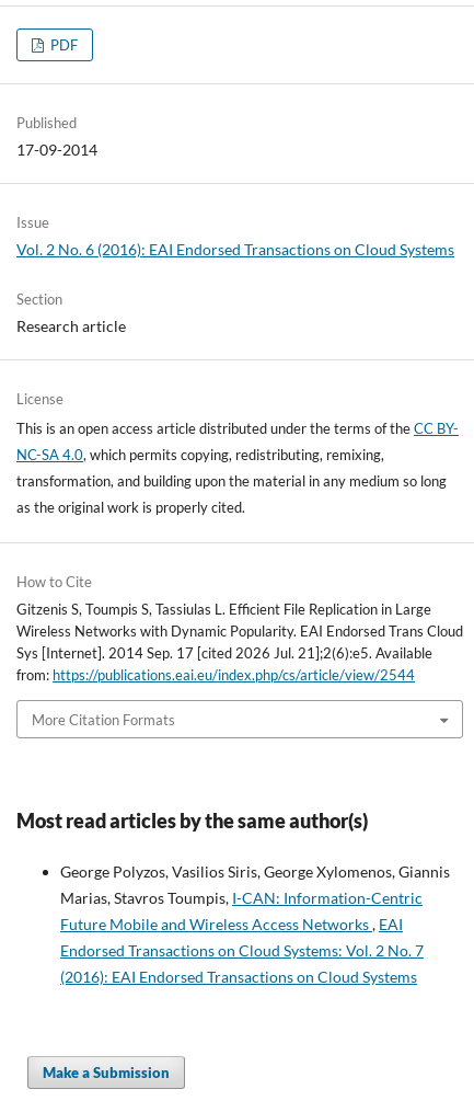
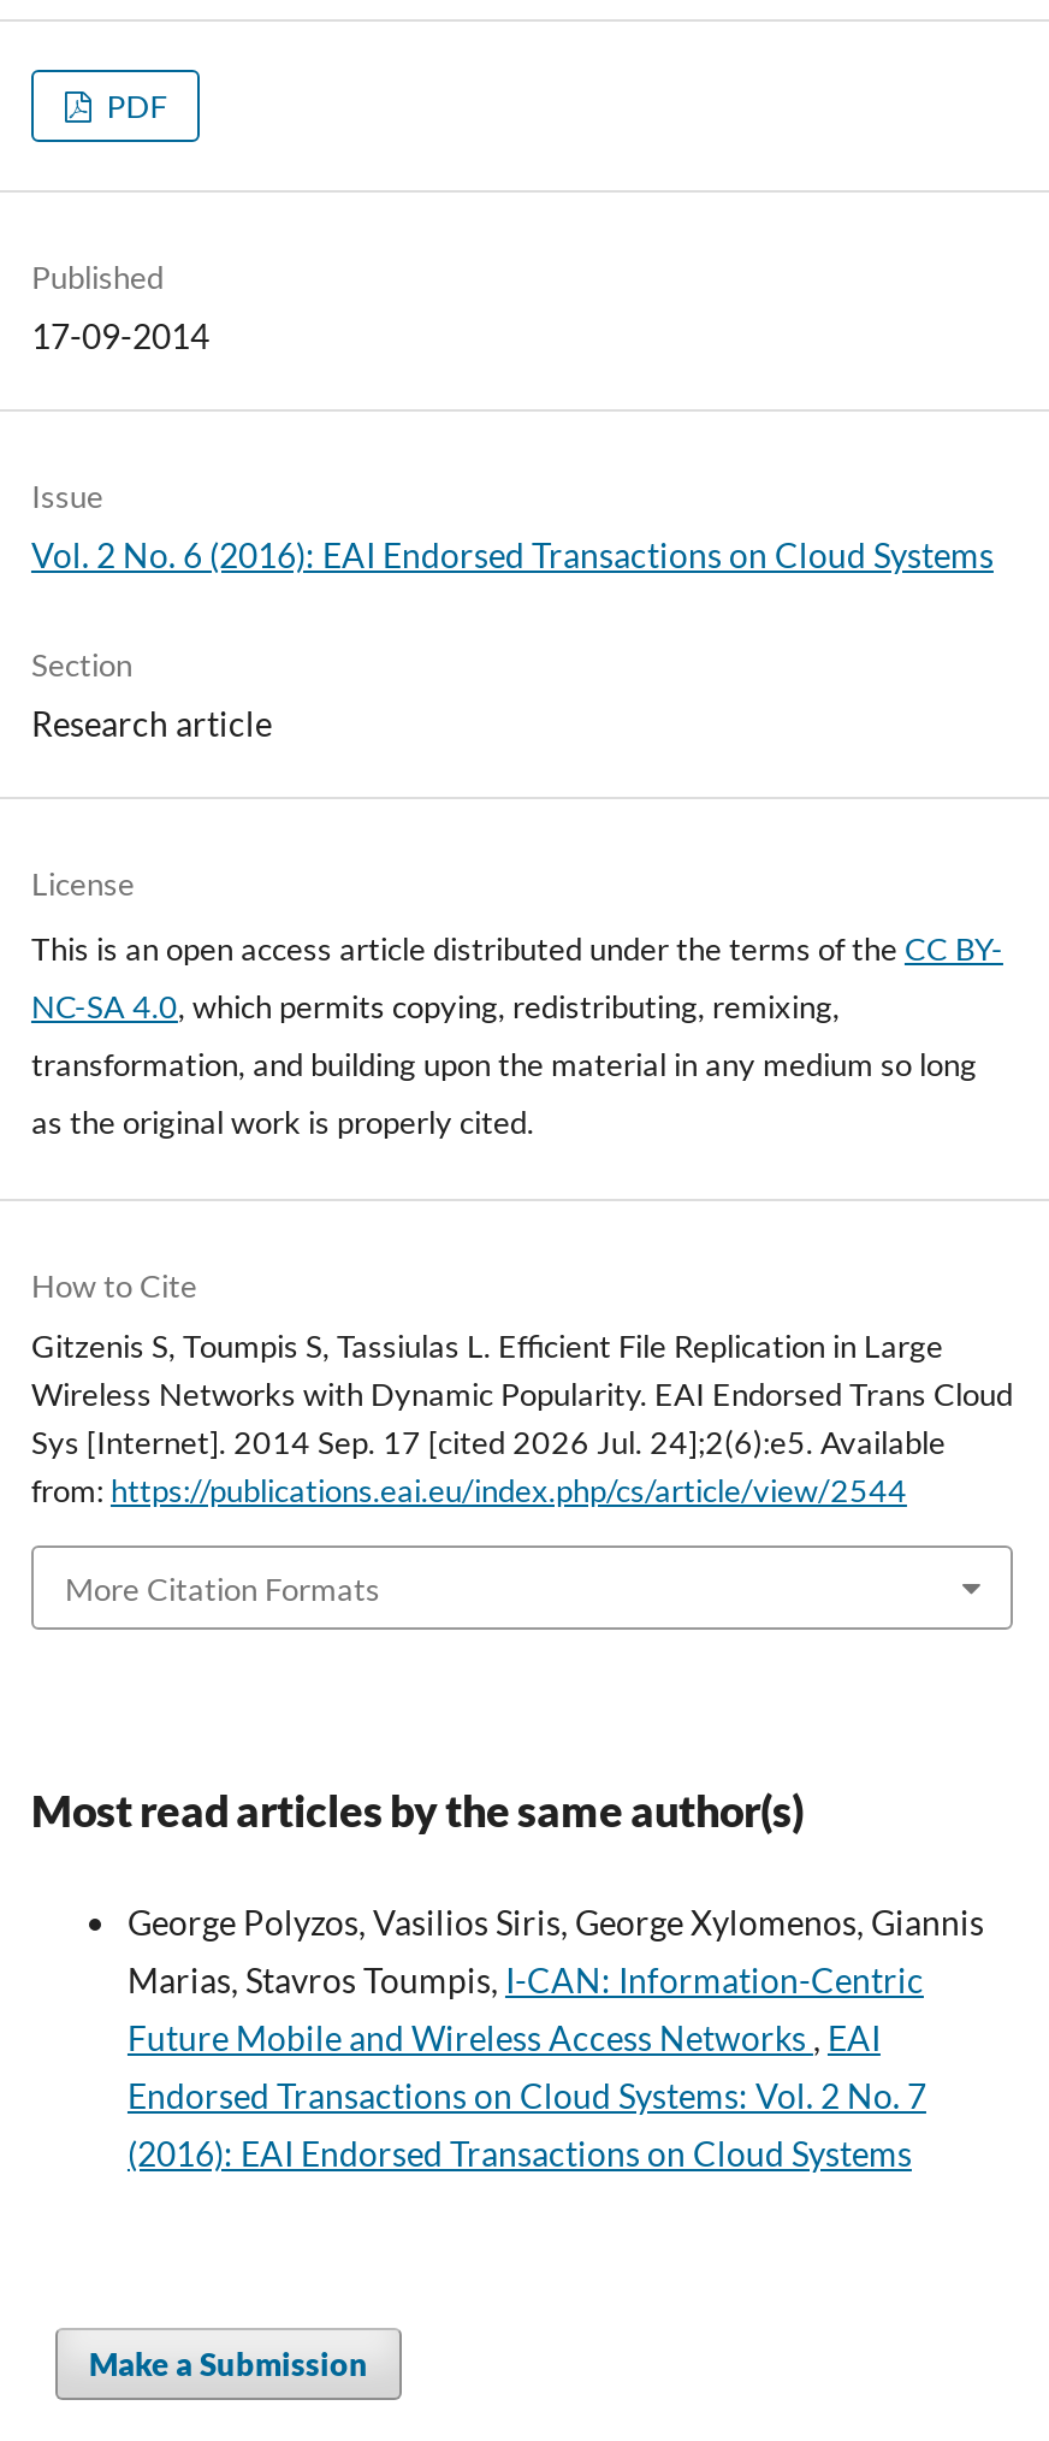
- Sys [Internet]. 2014 Sep. 17 [cited 2026 Jul. 21];2(6):e5. Available
+ Sys [Internet]. 2014 Sep. 17 [cited 2026 Jul. 24];2(6):e5. Available
